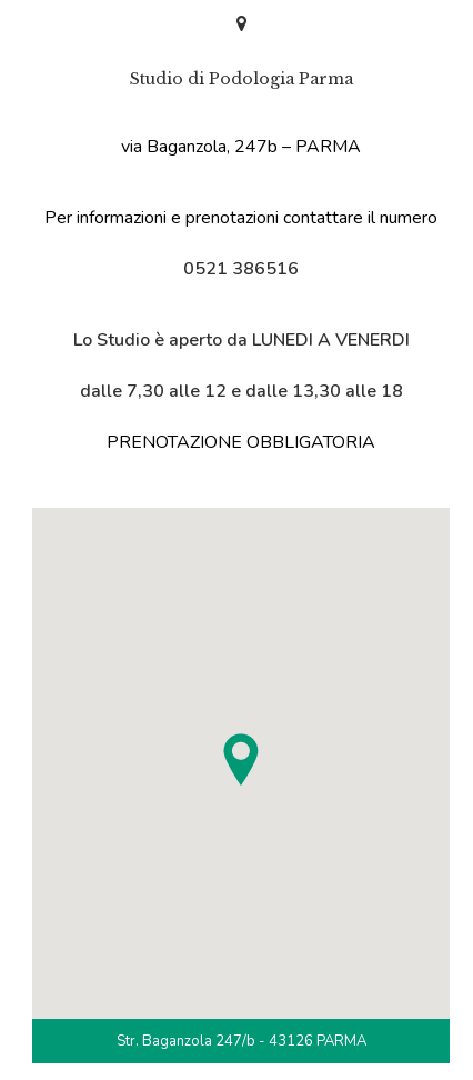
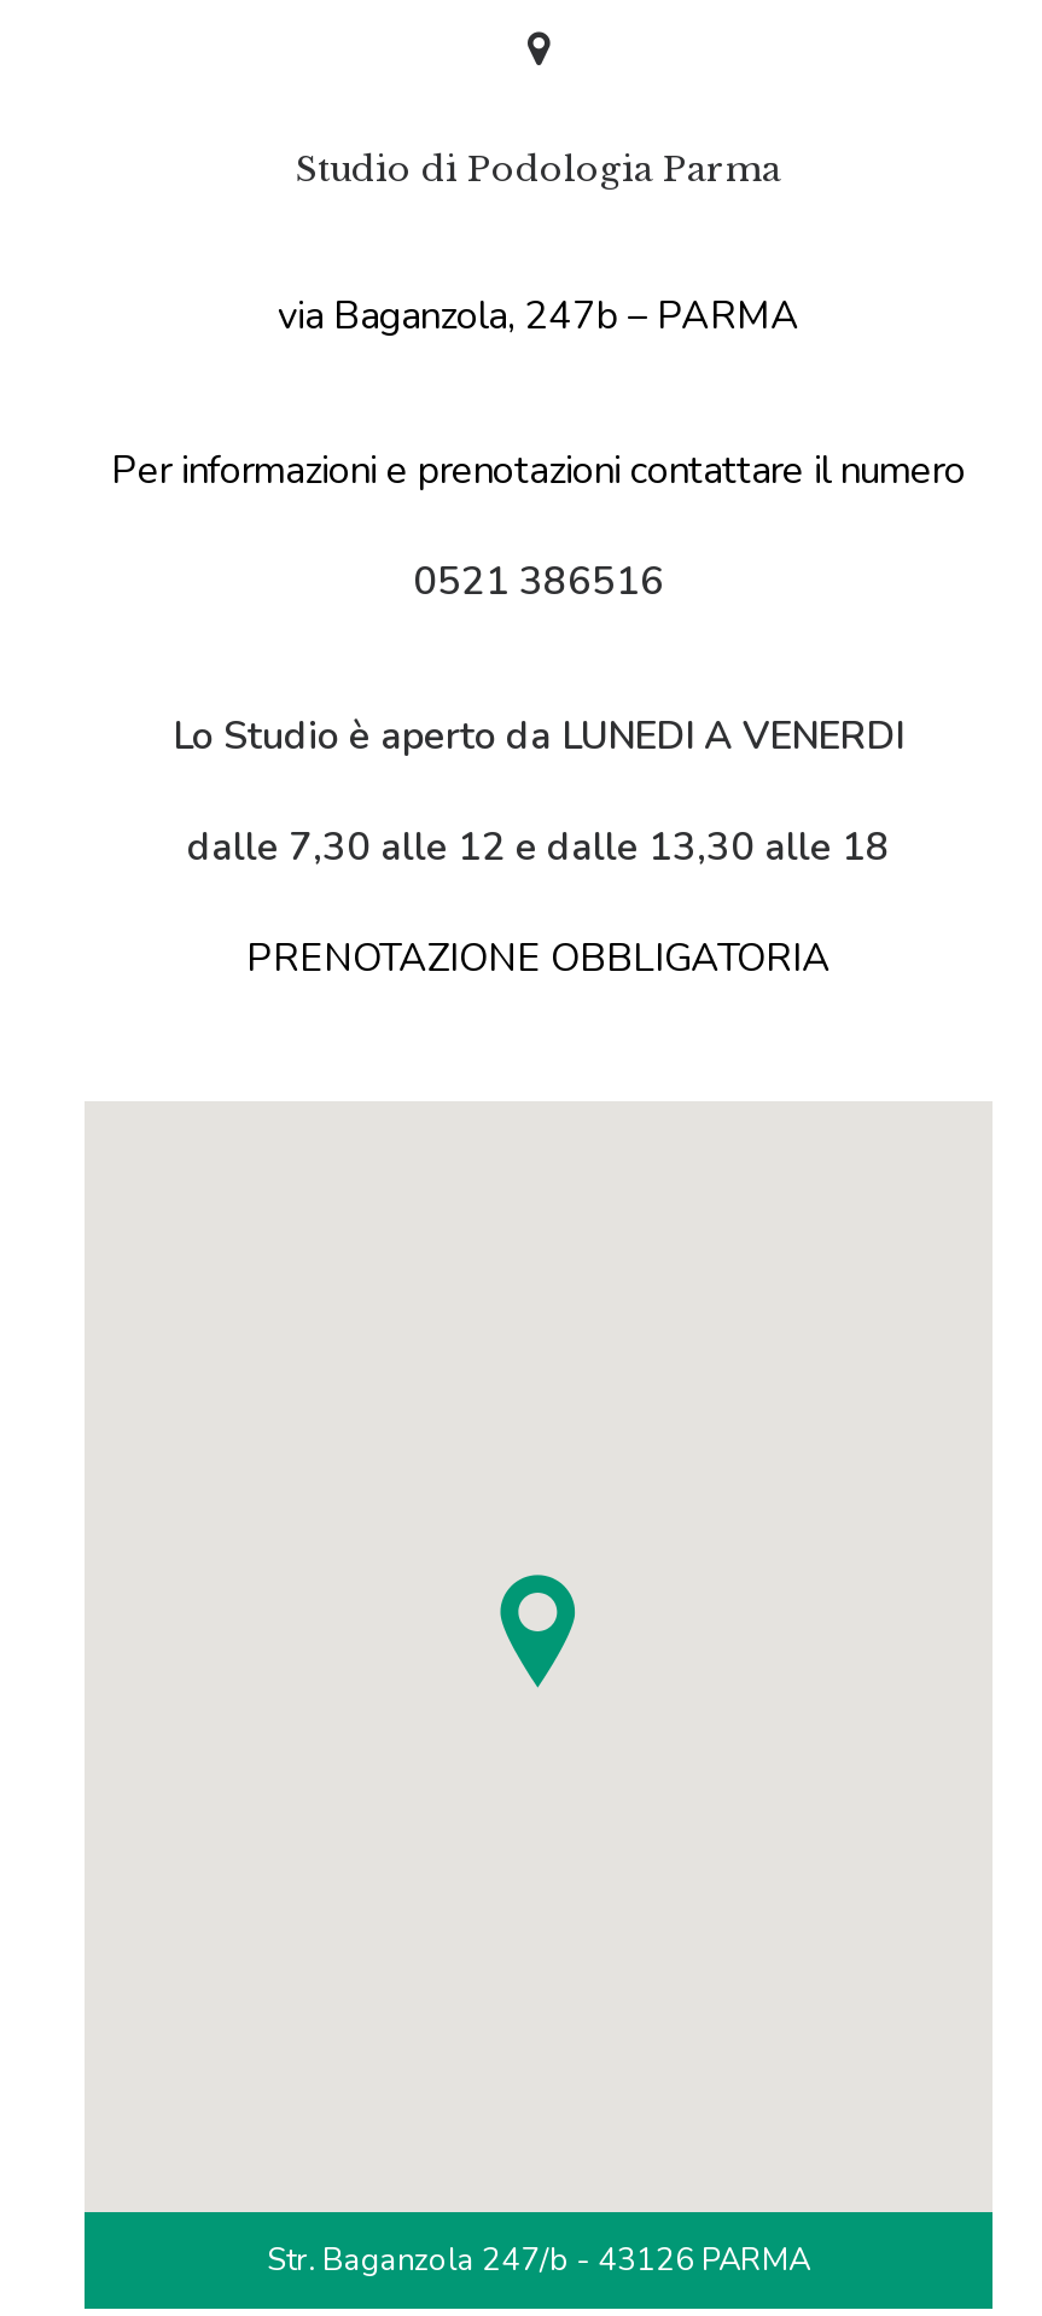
- [image]
+ [image]
